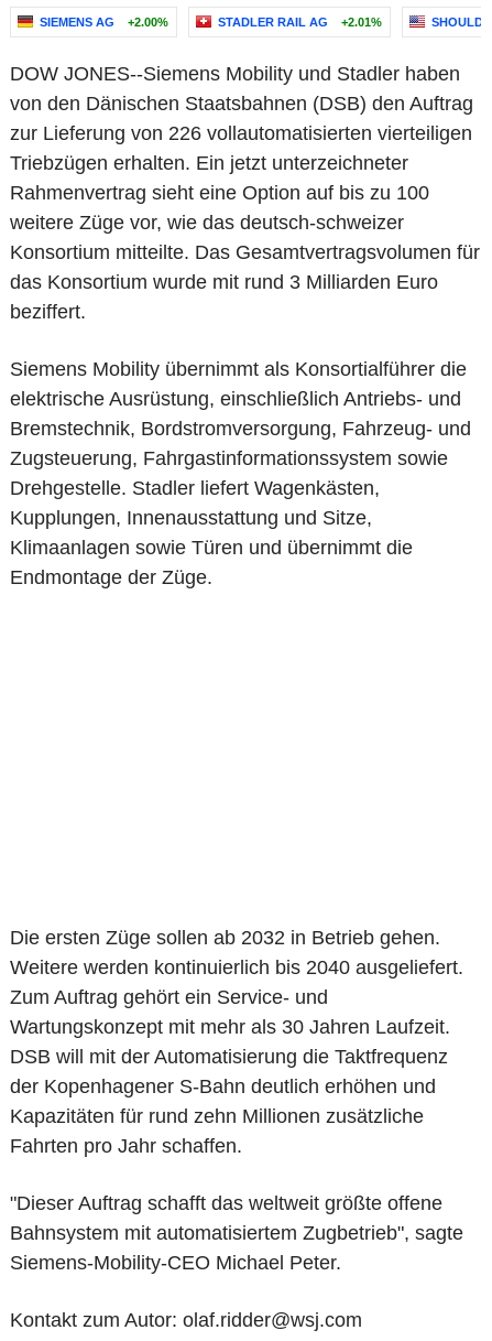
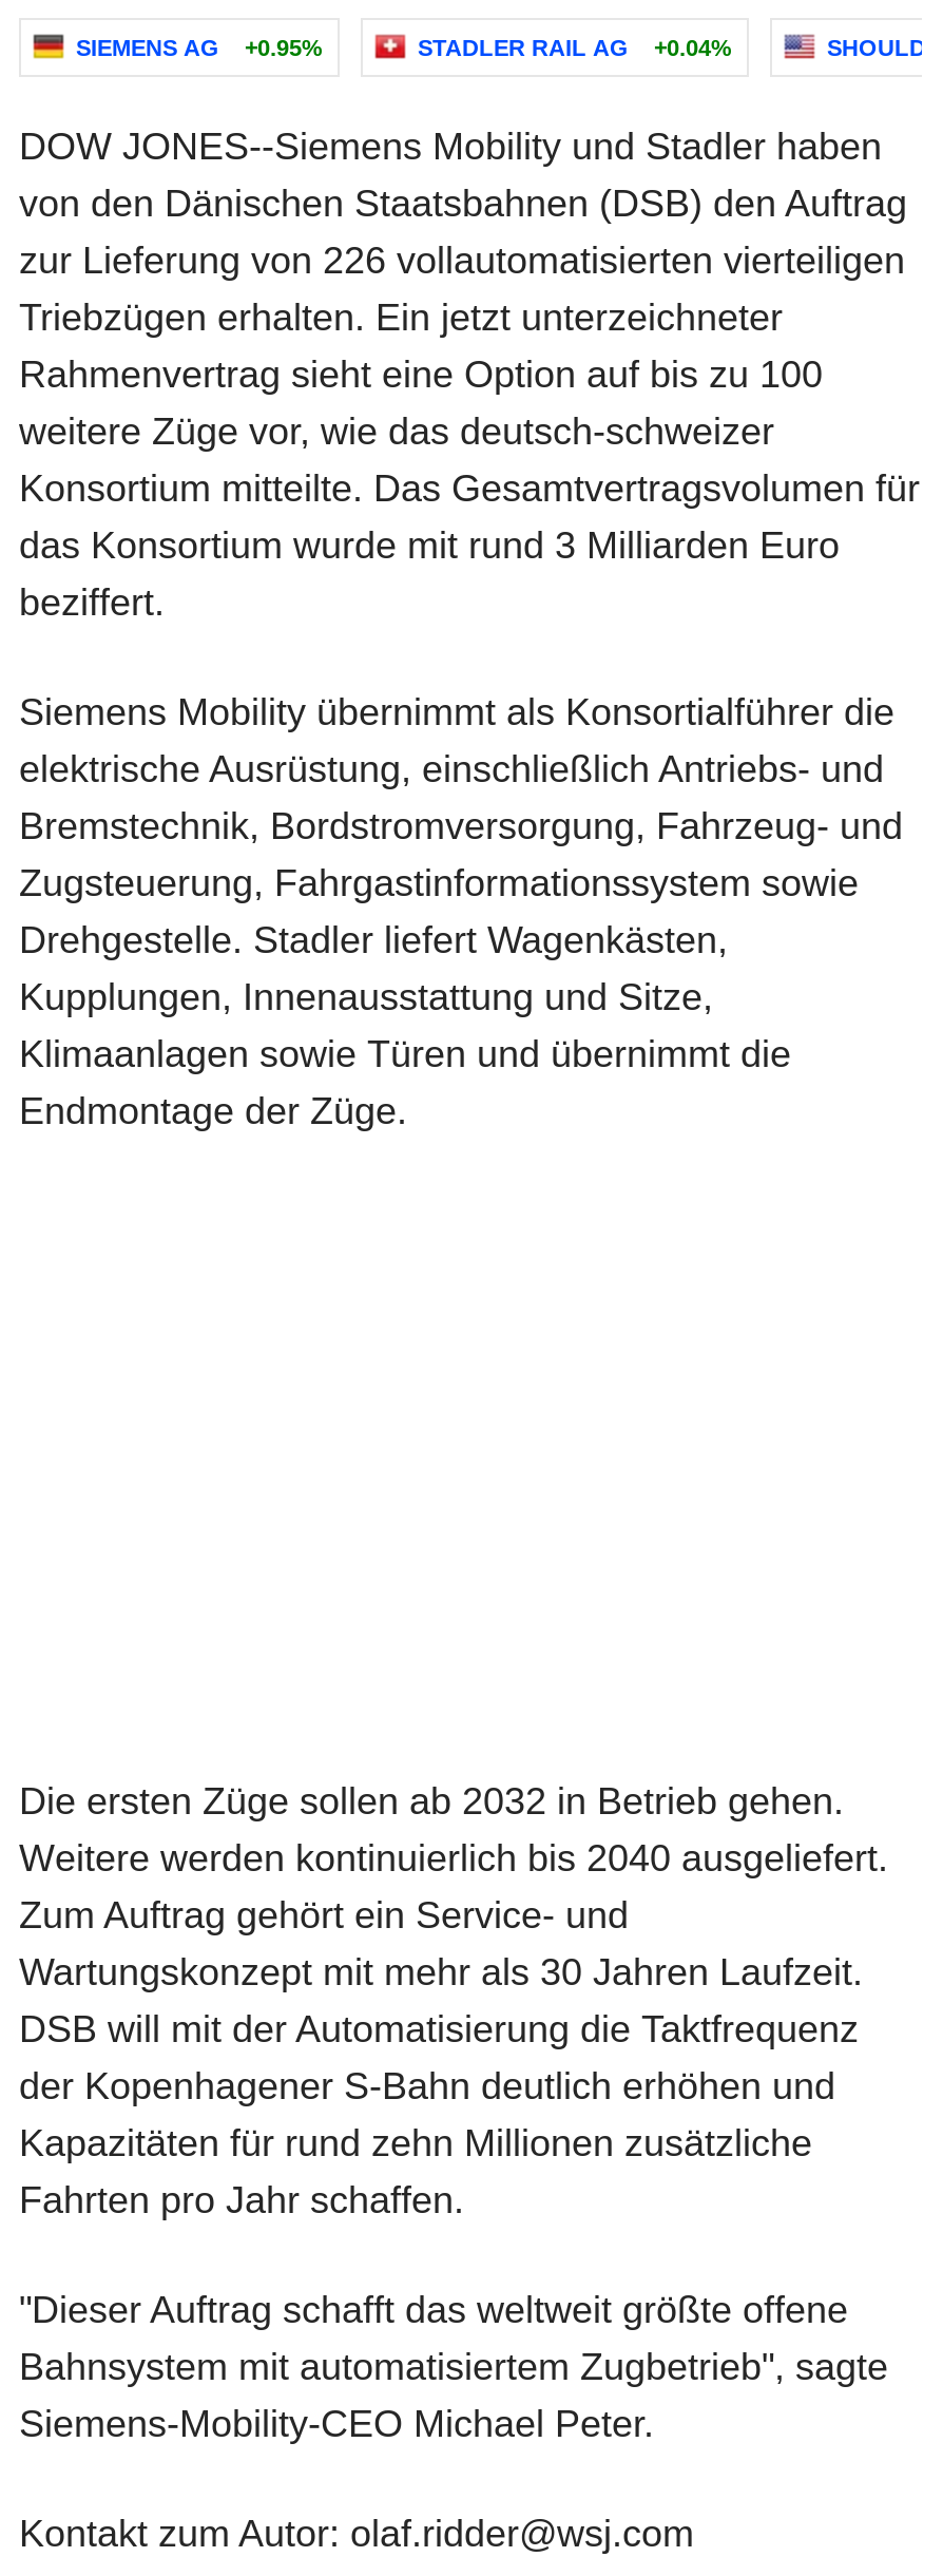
- SIEMENS AG +2.00%
+ SIEMENS AG +0.95%

- STADLER RAIL AG +2.01%
+ STADLER RAIL AG +0.04%
